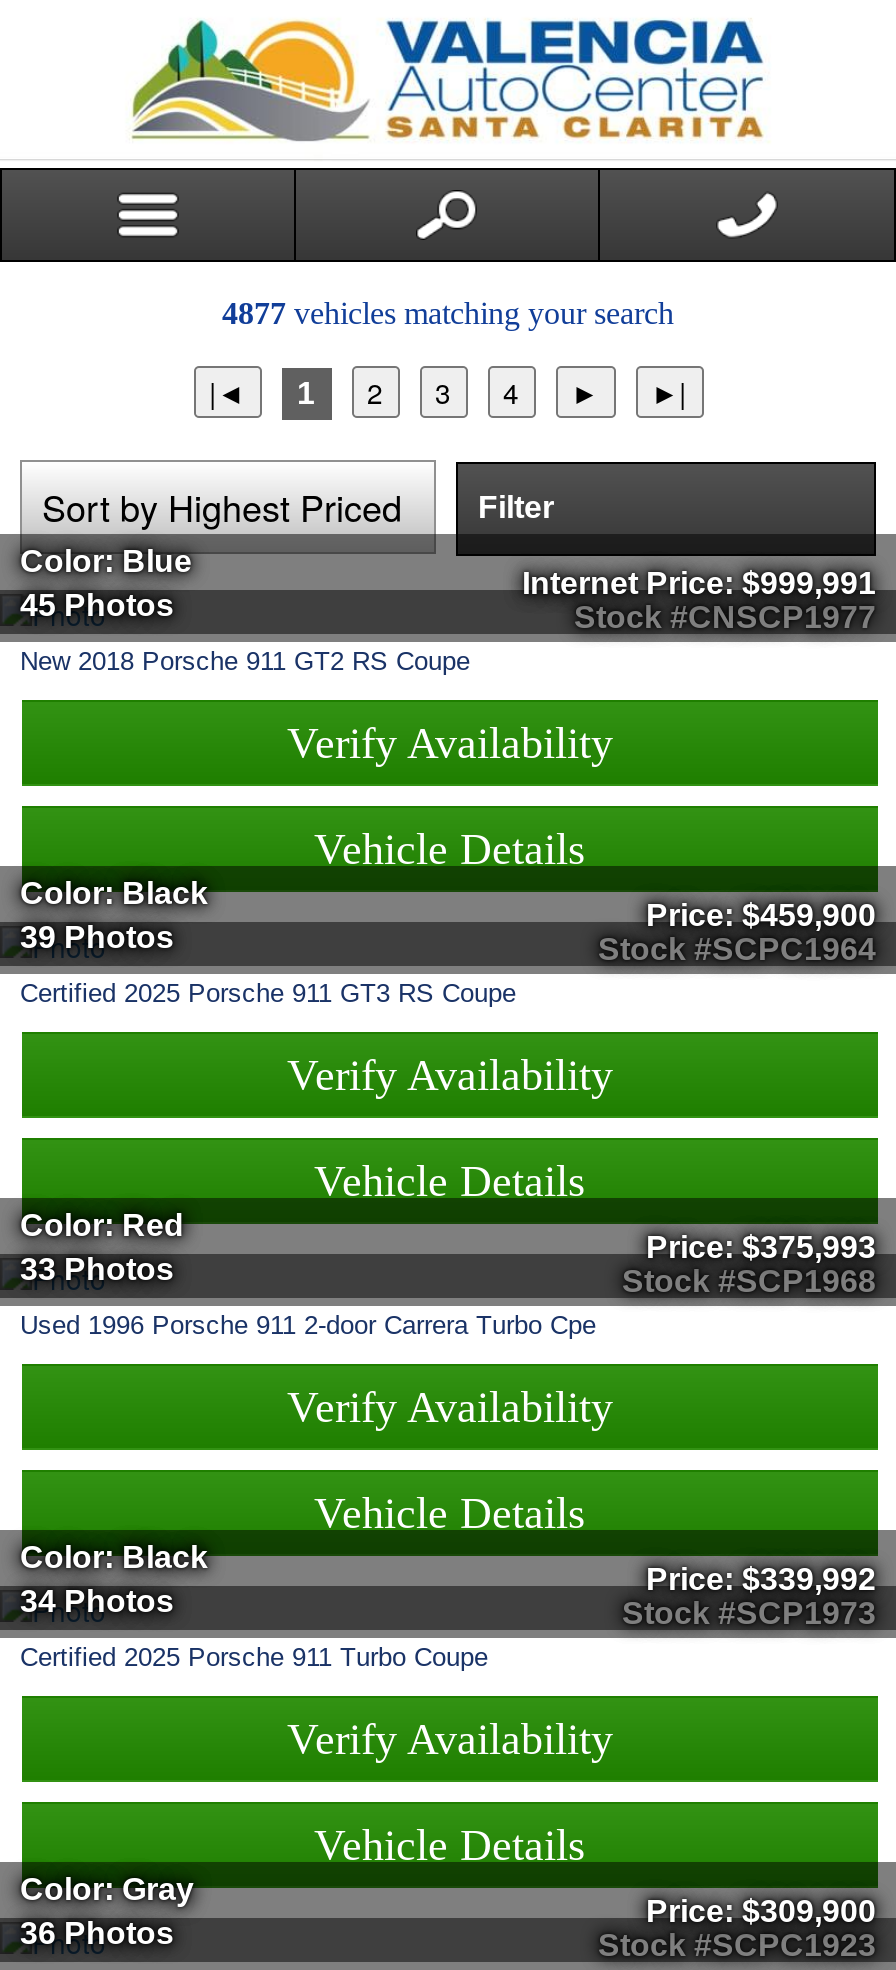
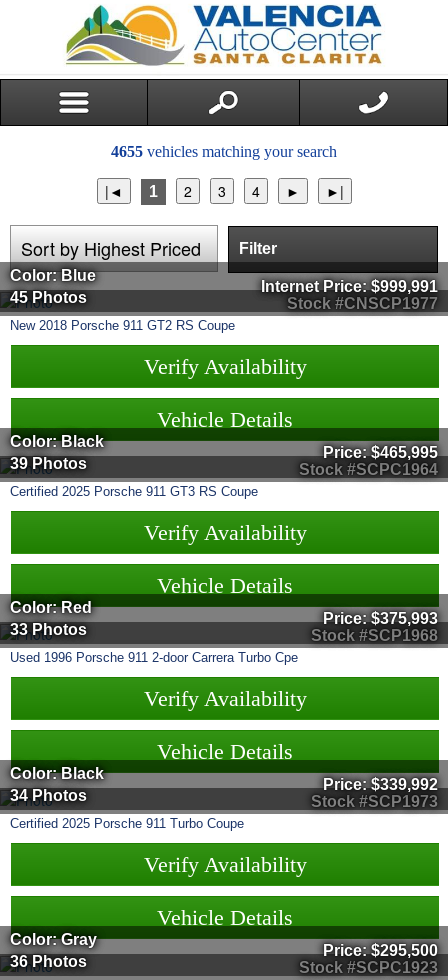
- 4877 vehicles matching your search
+ 4655 vehicles matching your search

- Price: $459,900
+ Price: $465,995

- Price: $309,900
+ Price: $295,500
